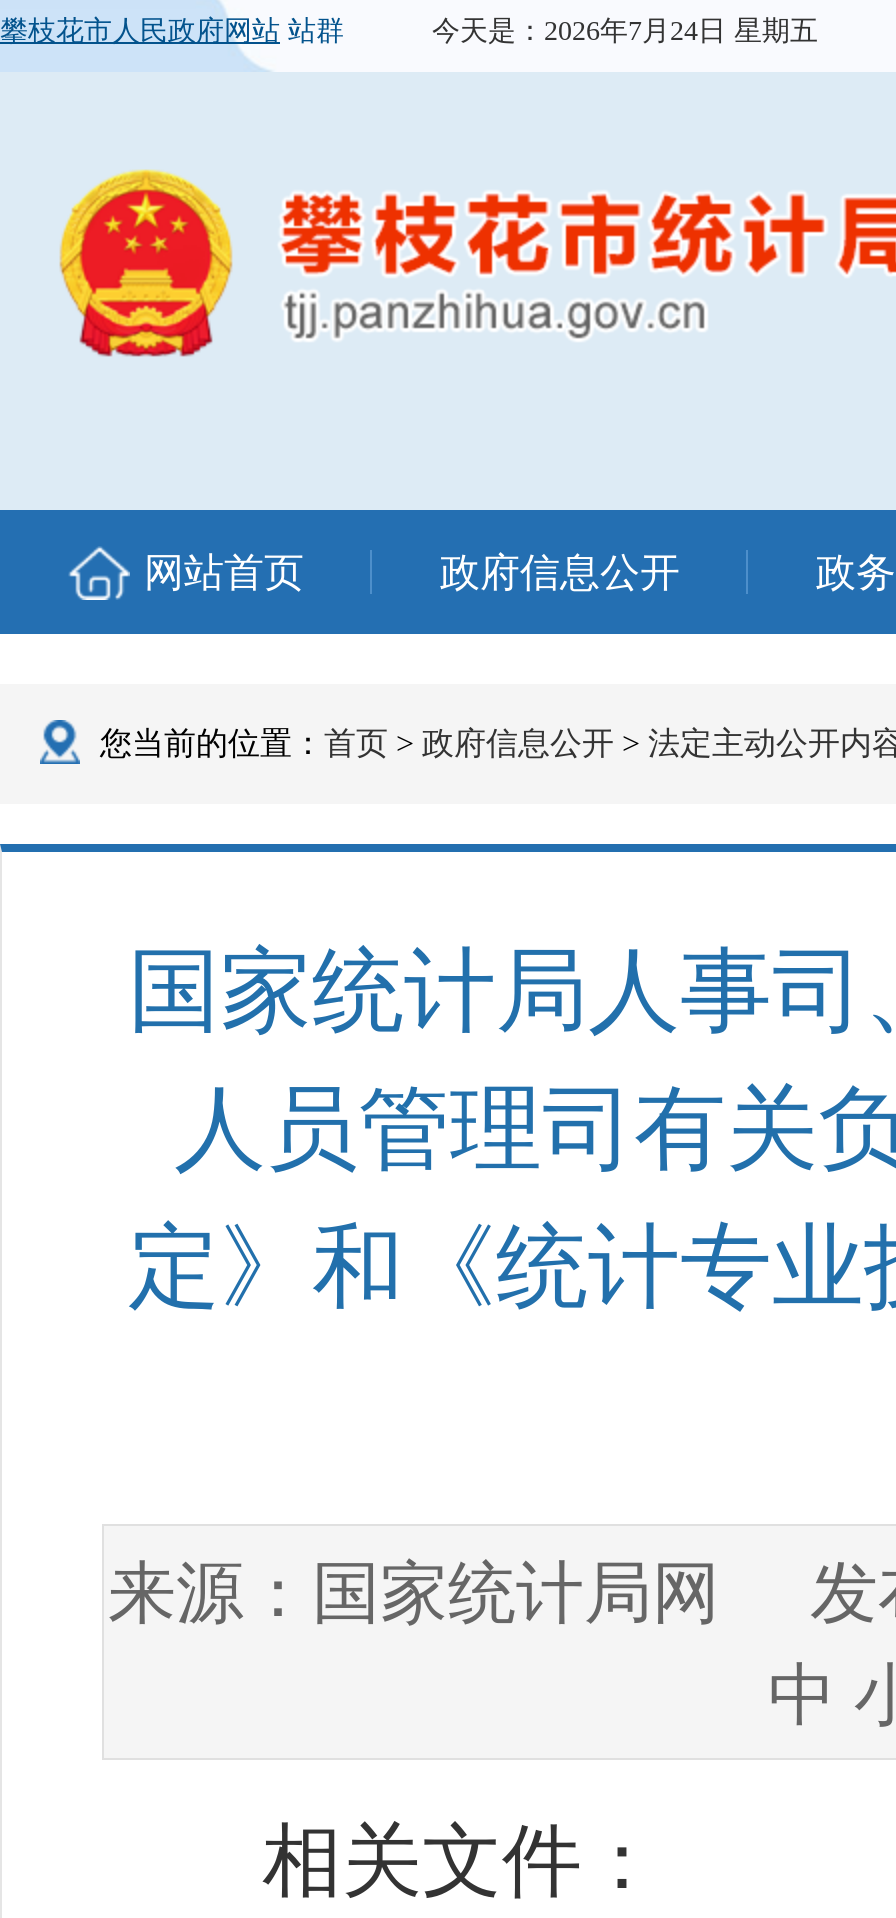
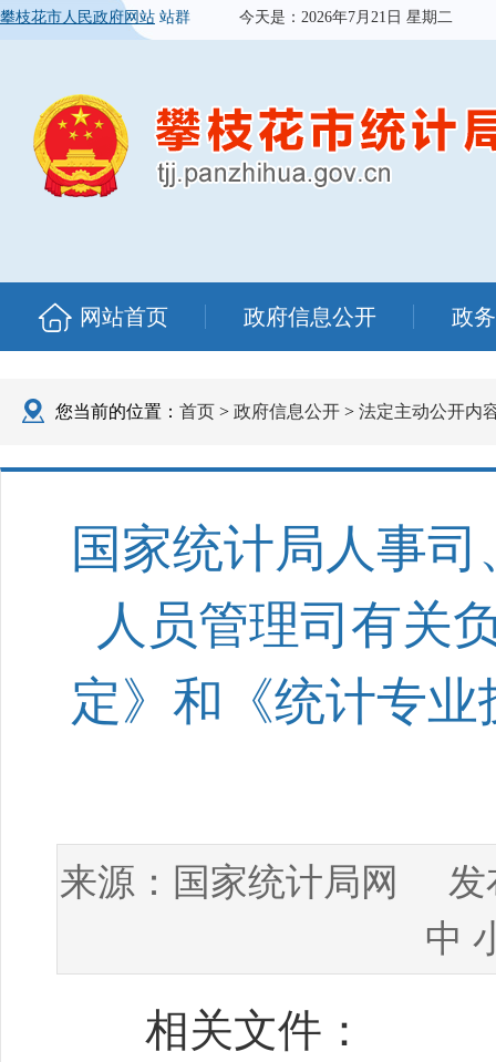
- 今天是：2026年7月24日 星期五
+ 今天是：2026年7月21日 星期二
